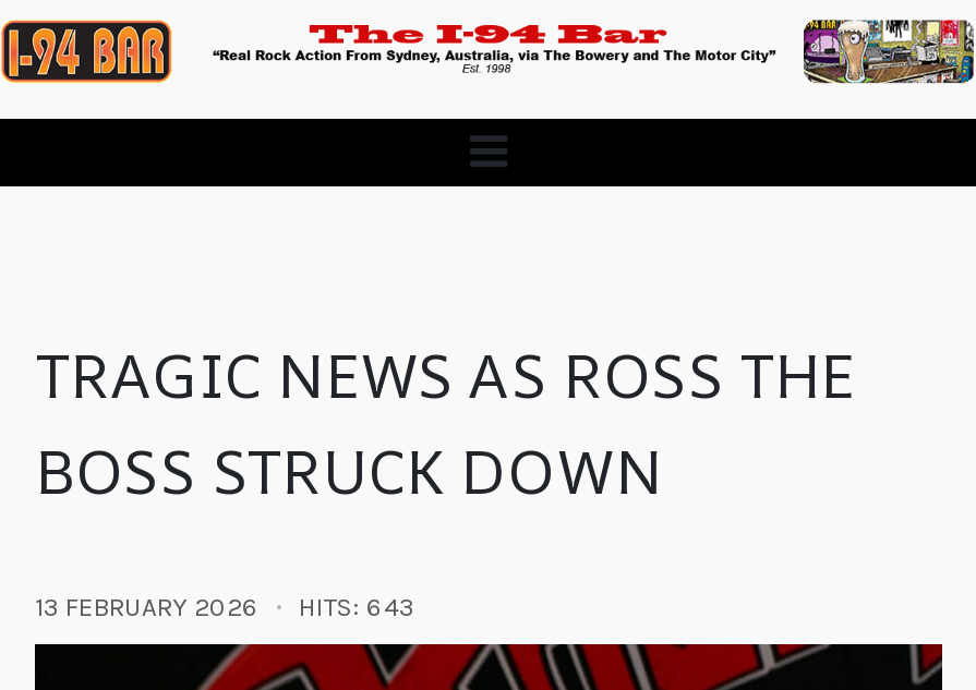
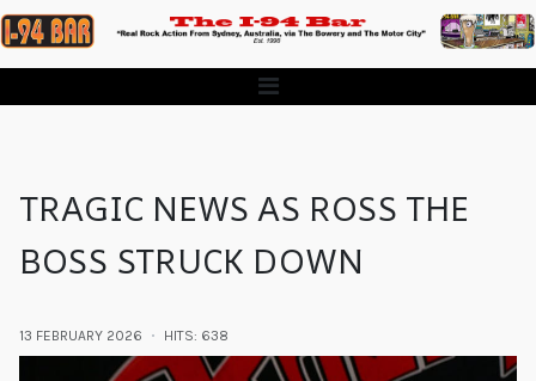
- 13 FEBRUARY 2026 HITS: 643
+ 13 FEBRUARY 2026 HITS: 638
